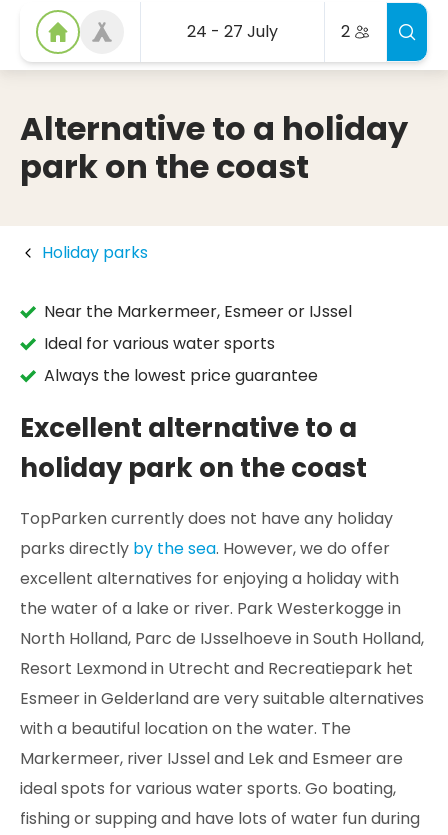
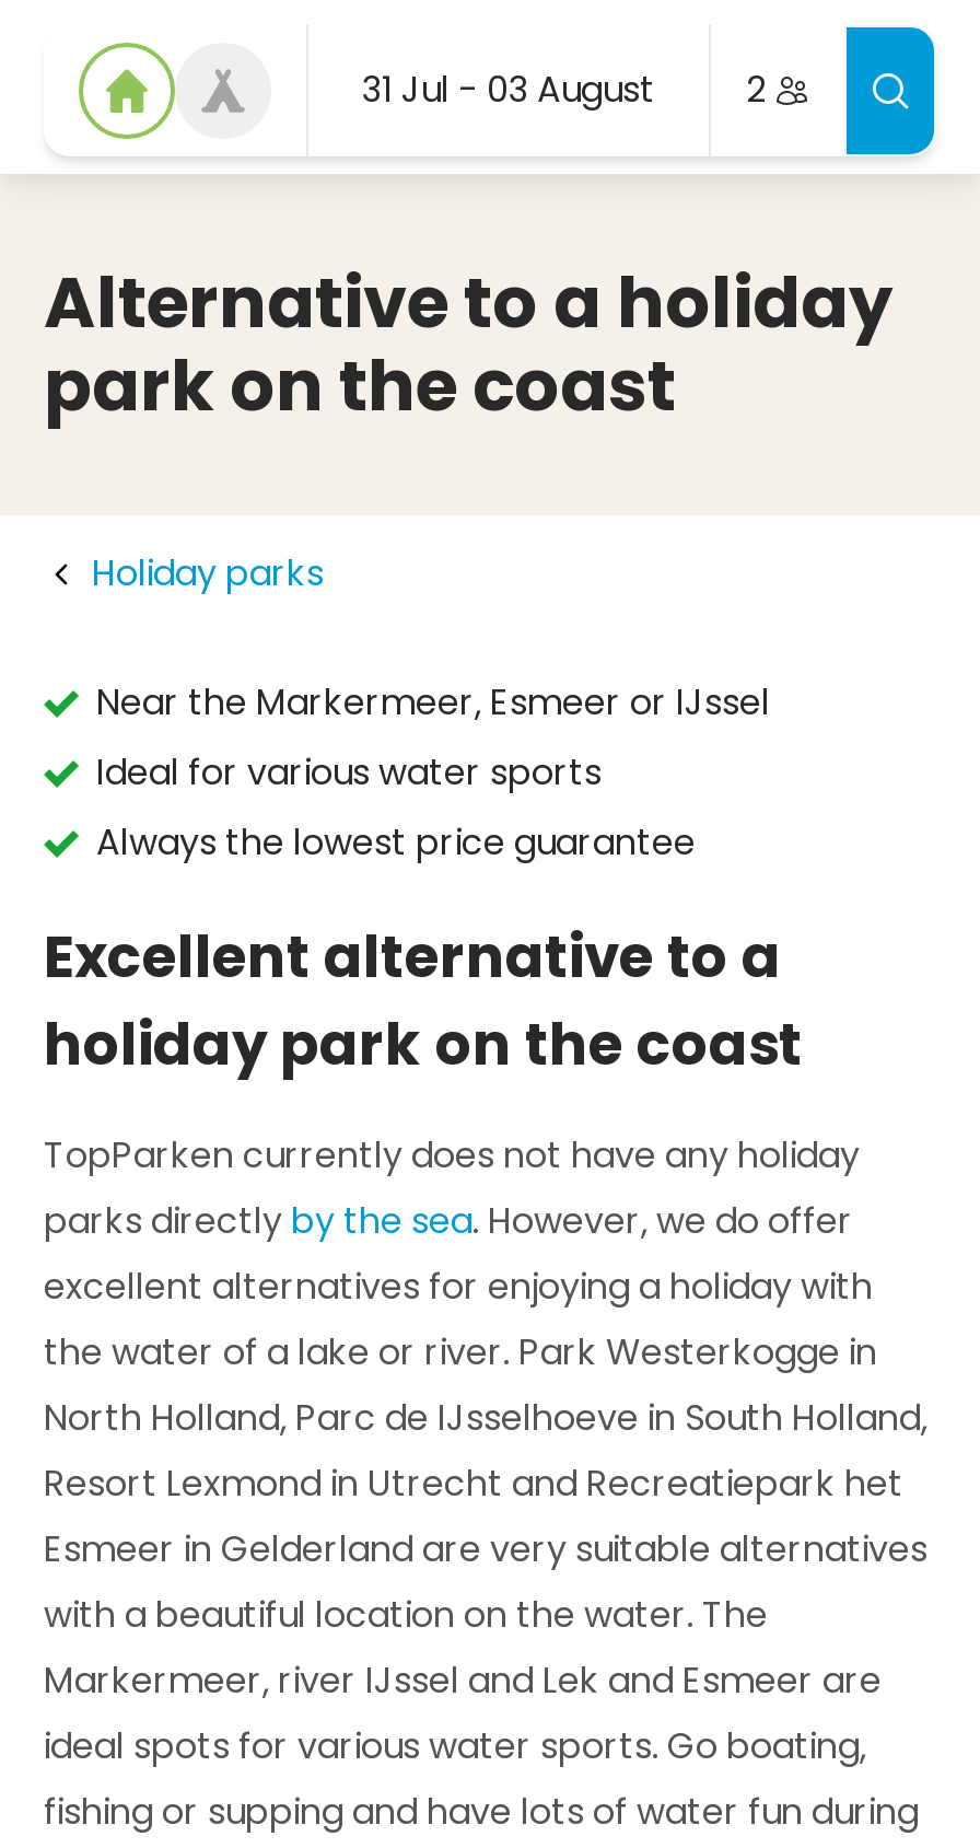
- 24 - 27 July
+ 31 Jul - 03 August
